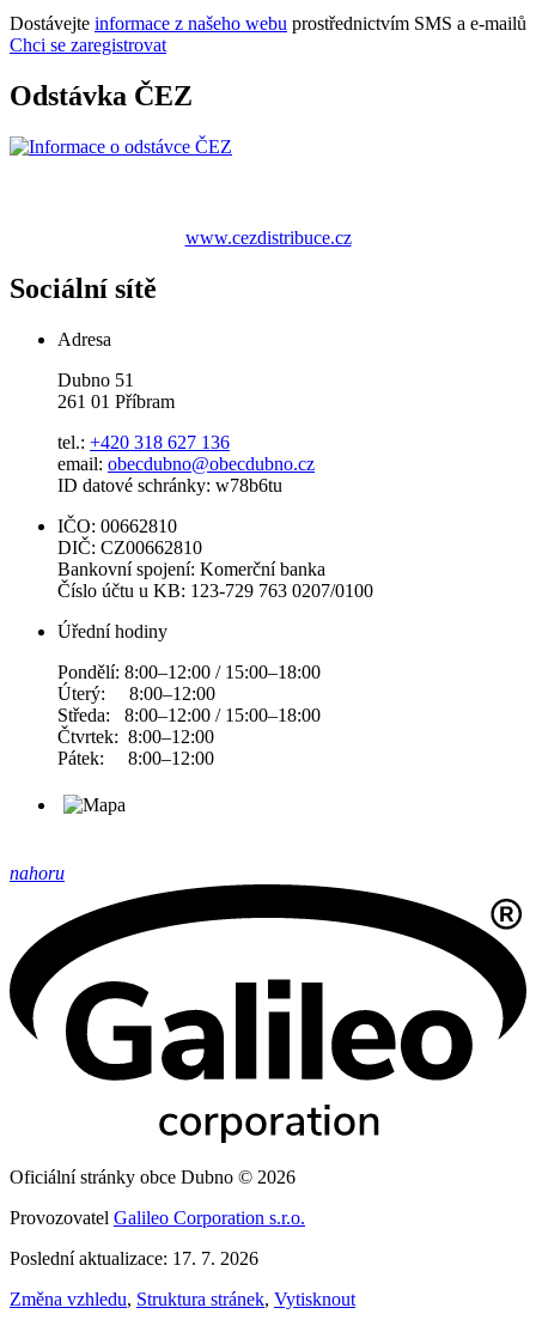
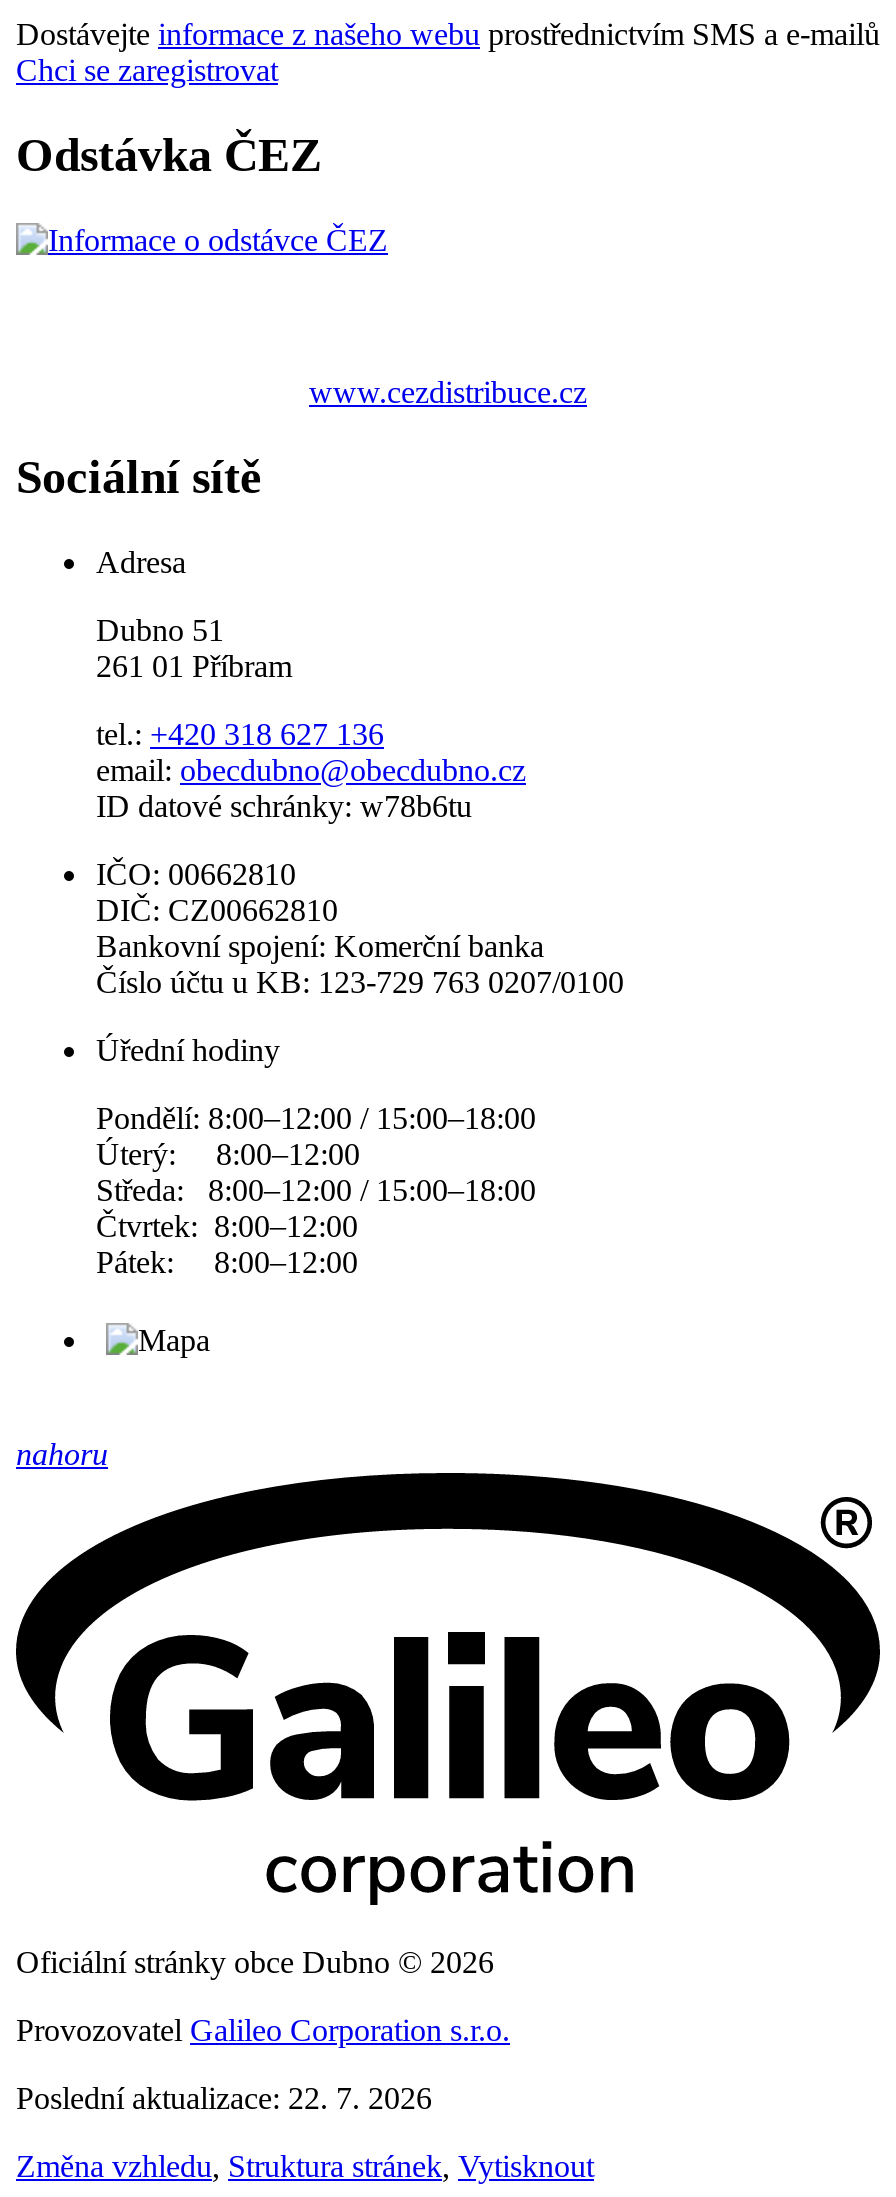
- Poslední aktualizace: 17. 7. 2026
+ Poslední aktualizace: 22. 7. 2026
